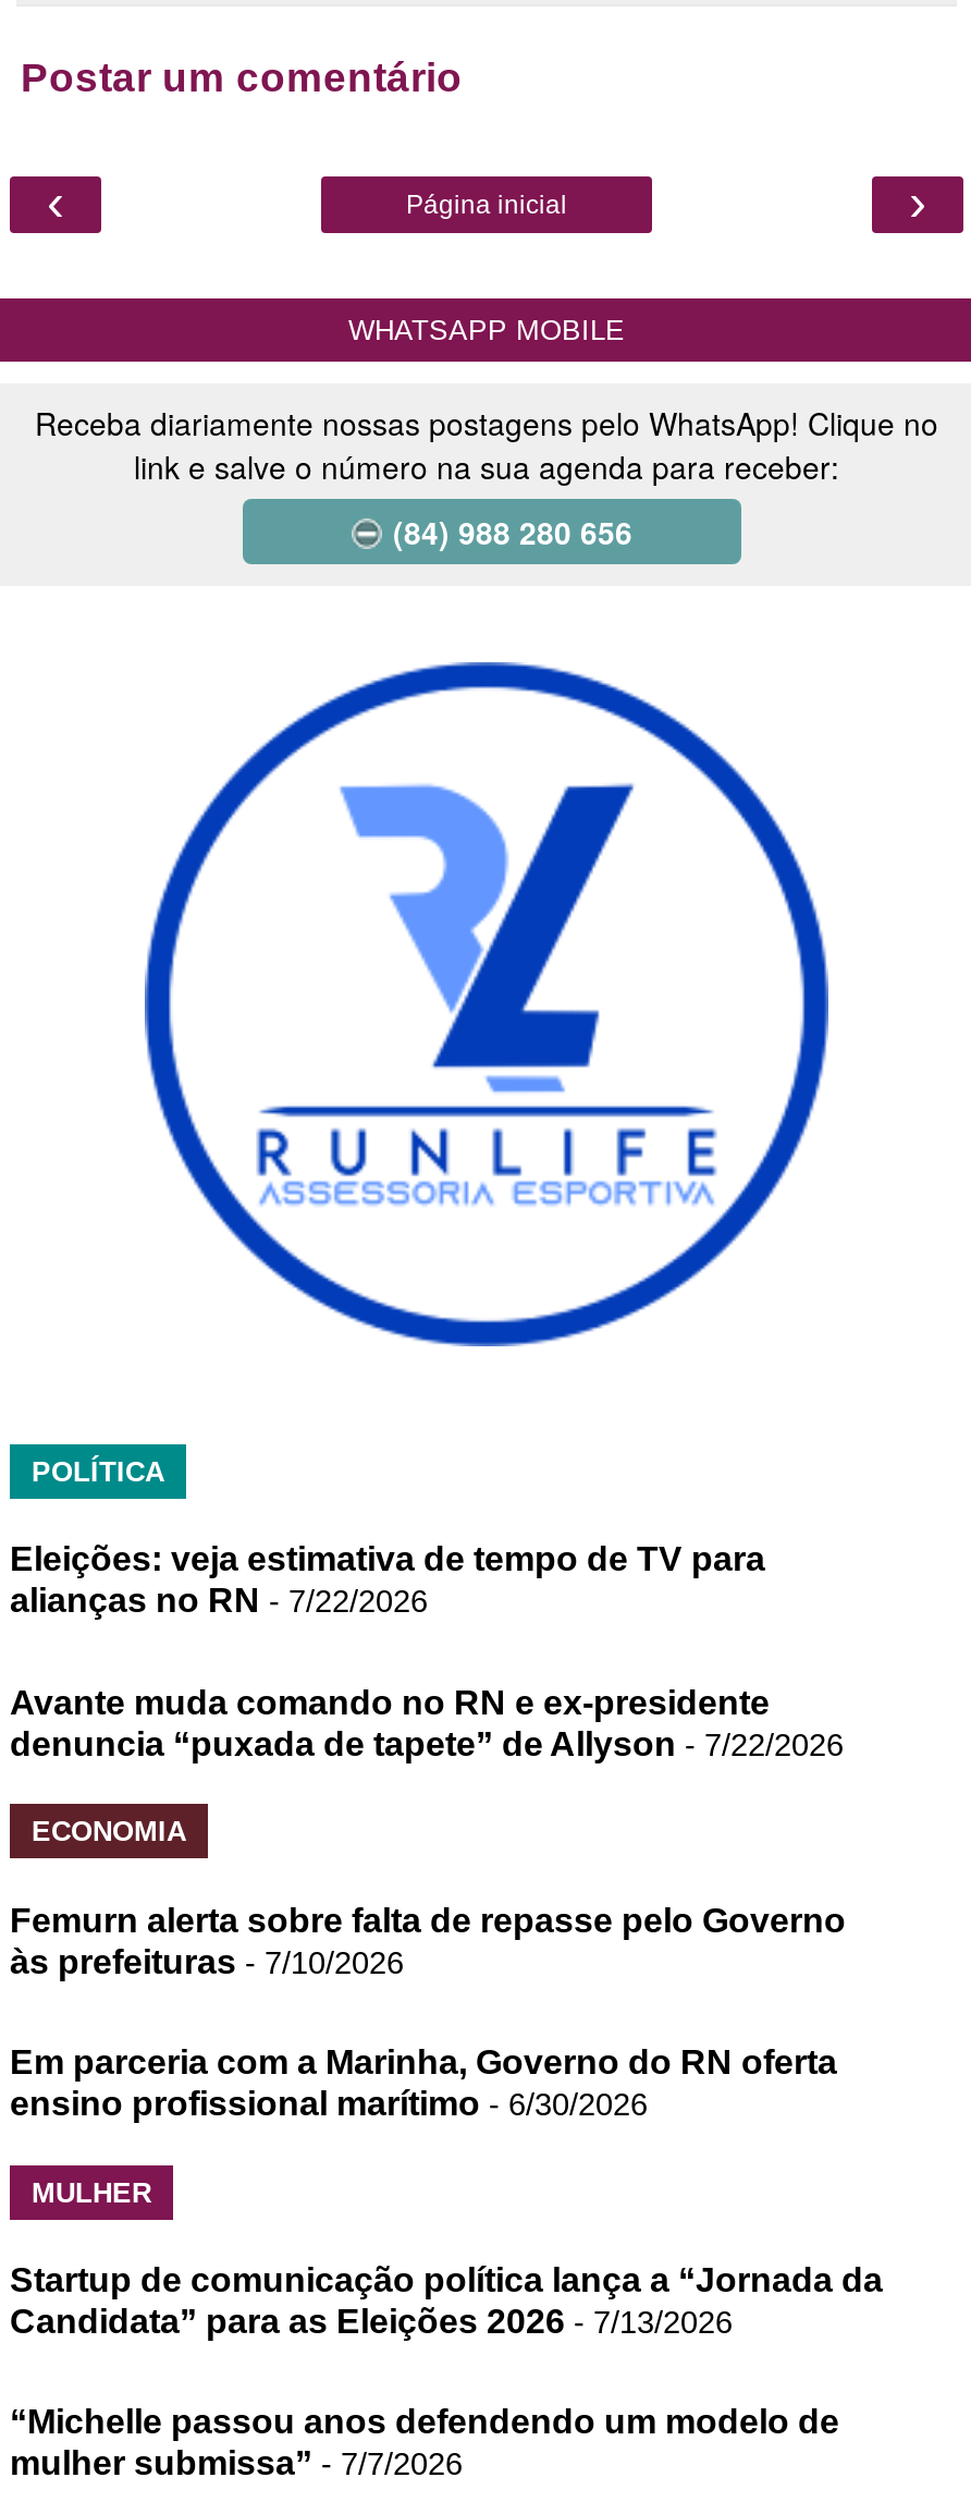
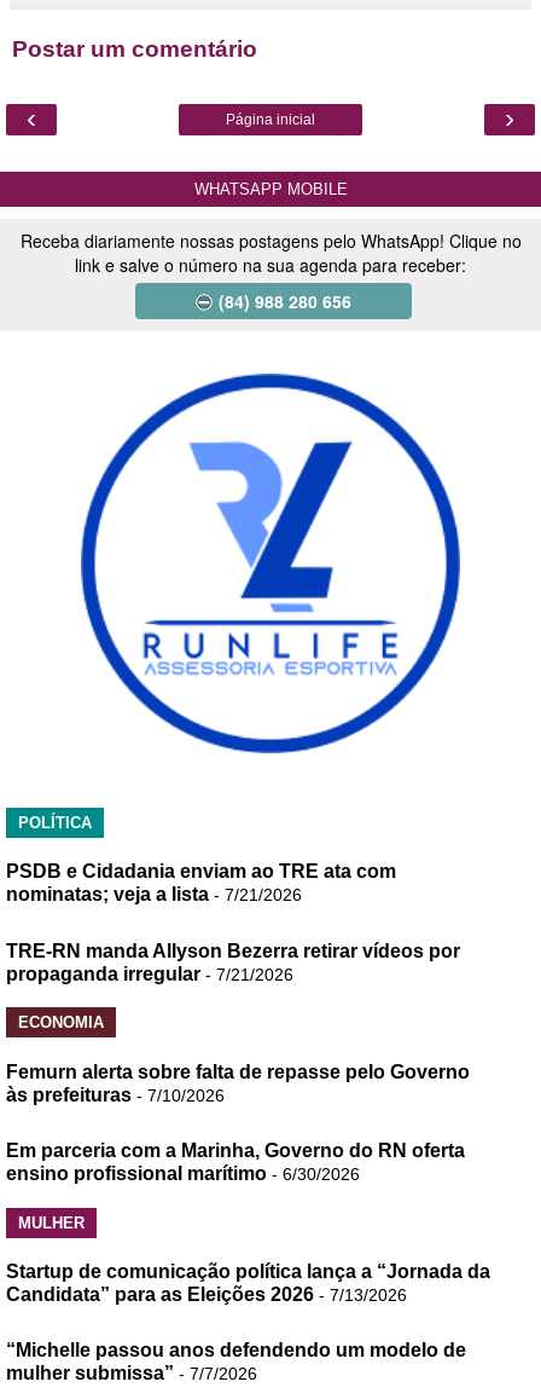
- Eleições: veja estimativa de tempo de TV para
- alianças no RN - 7/22/2026
+ PSDB e Cidadania enviam ao TRE ata com
+ nominatas; veja a lista - 7/21/2026

- Avante muda comando no RN e ex-presidente
- denuncia “puxada de tapete” de Allyson - 7/22/2026
+ TRE-RN manda Allyson Bezerra retirar vídeos por
+ propaganda irregular - 7/21/2026
